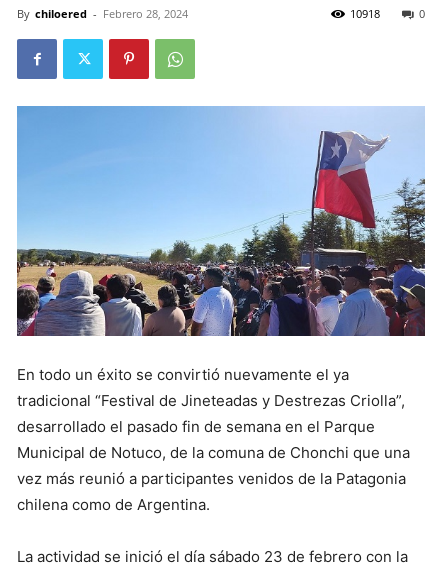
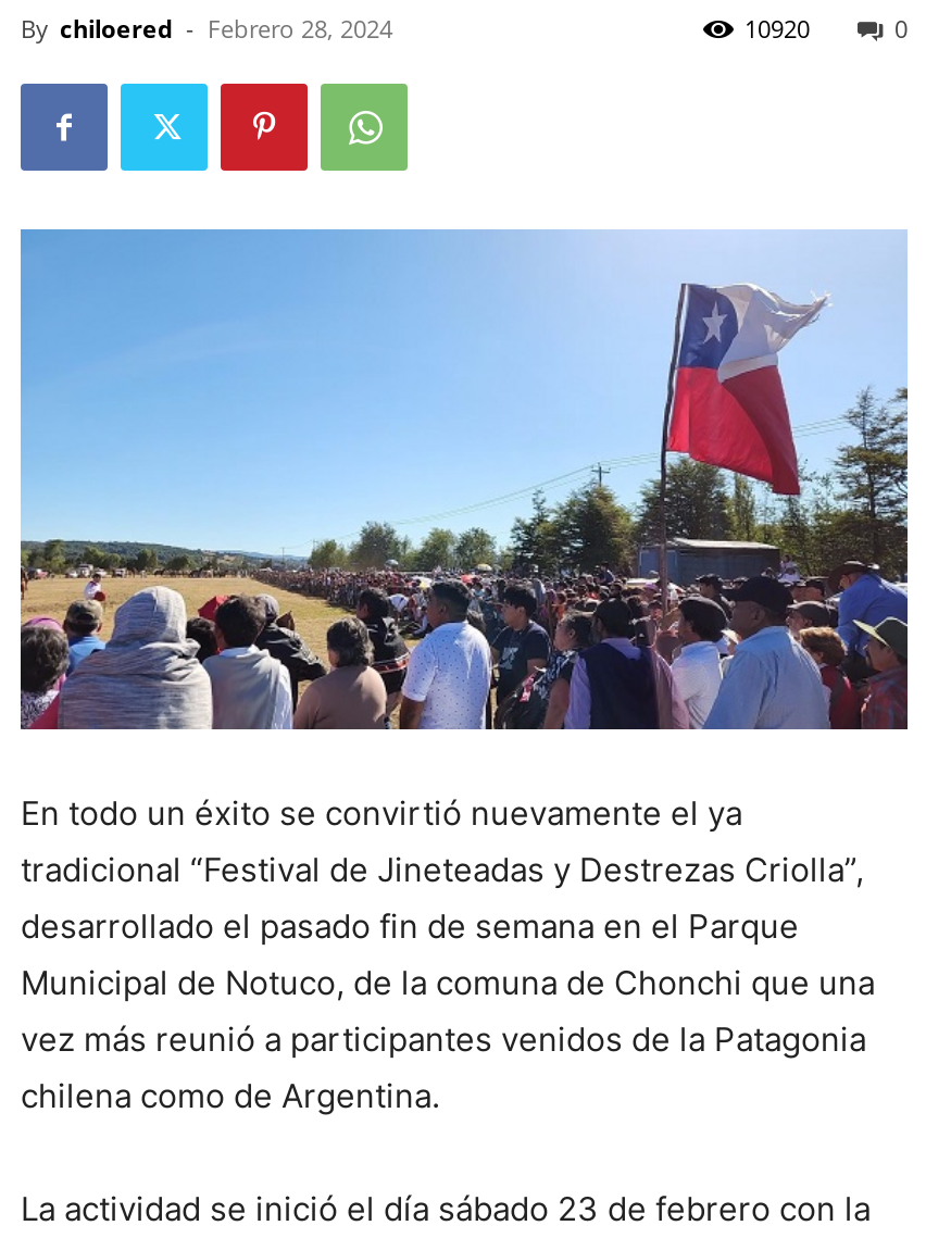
- 10918
+ 10920
